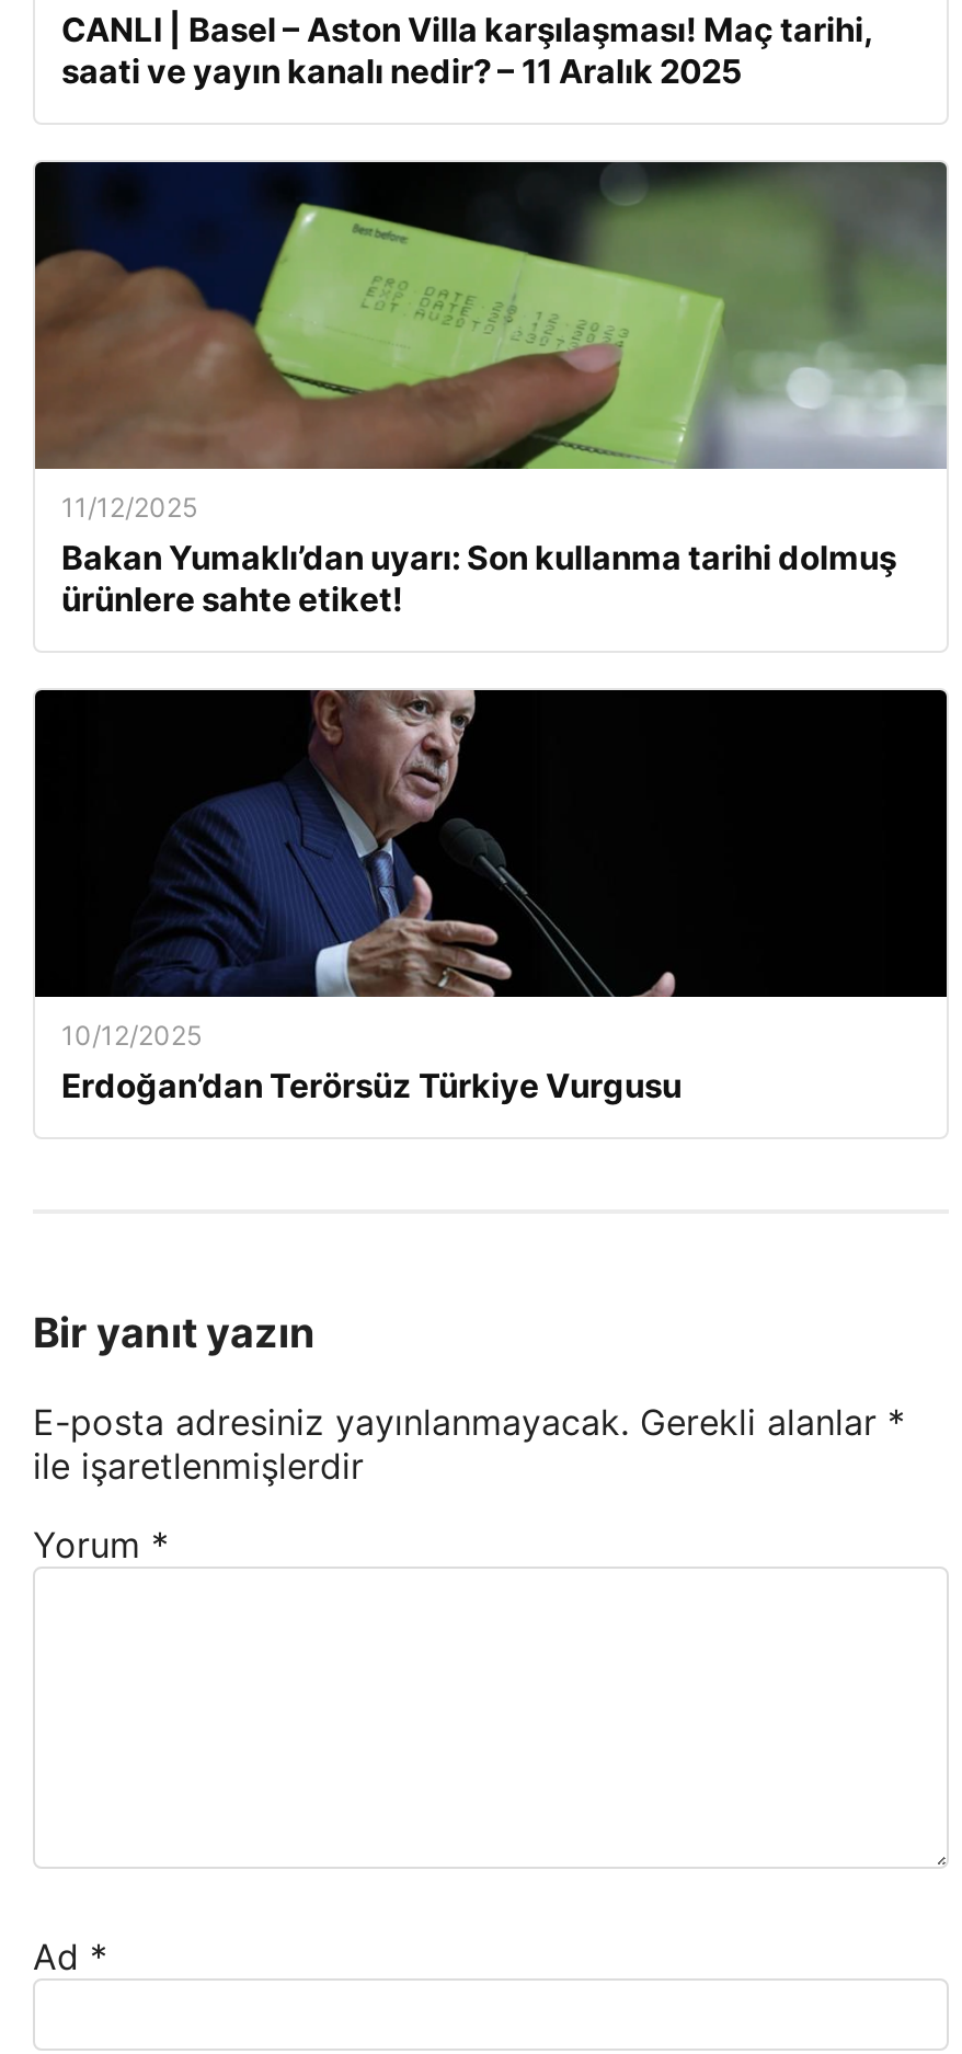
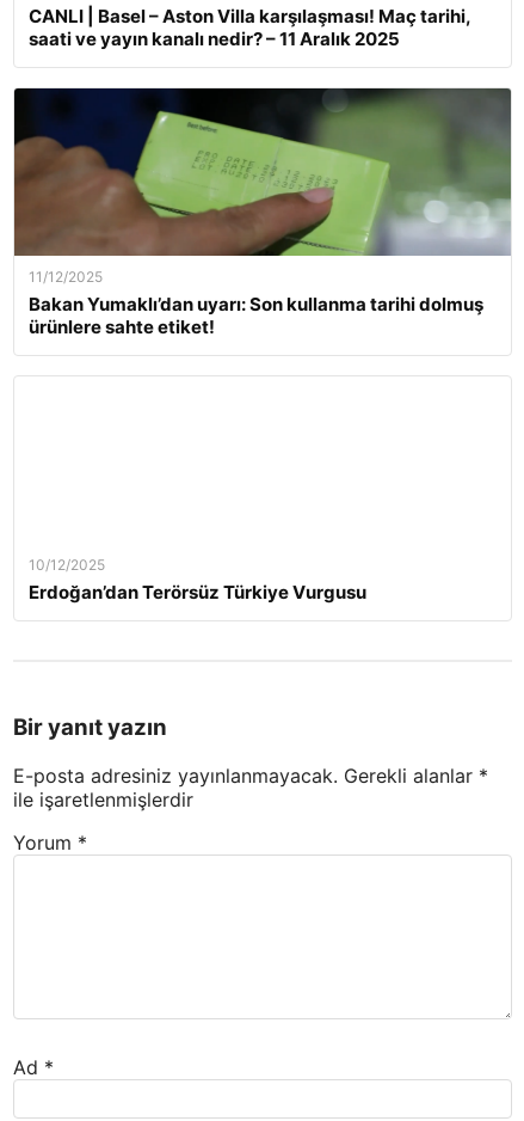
- [image]
